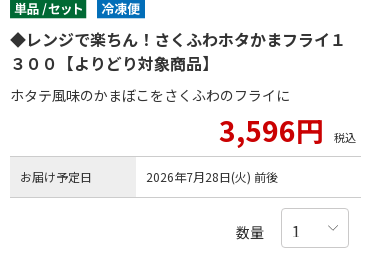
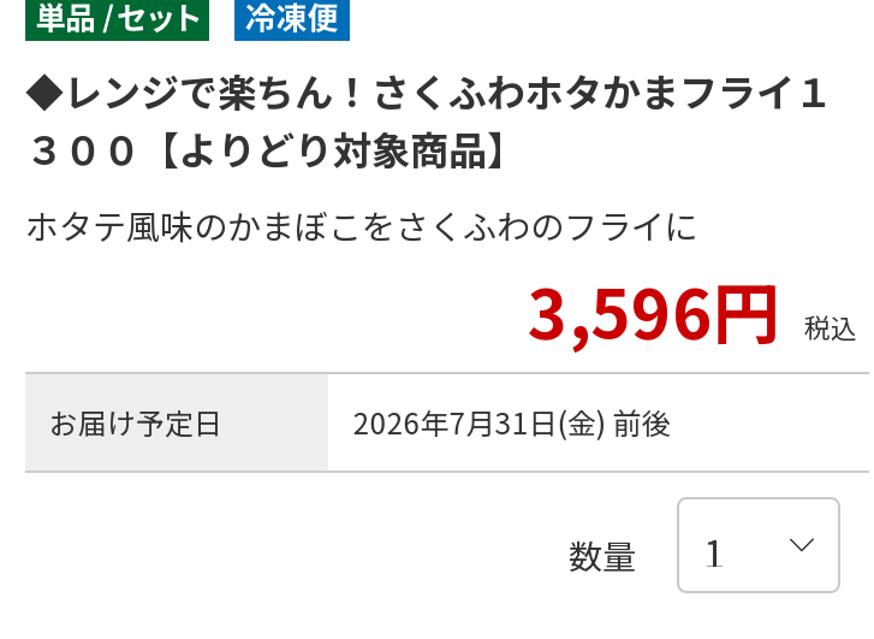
- 2026年7月28日(火) 前後
+ 2026年7月31日(金) 前後
